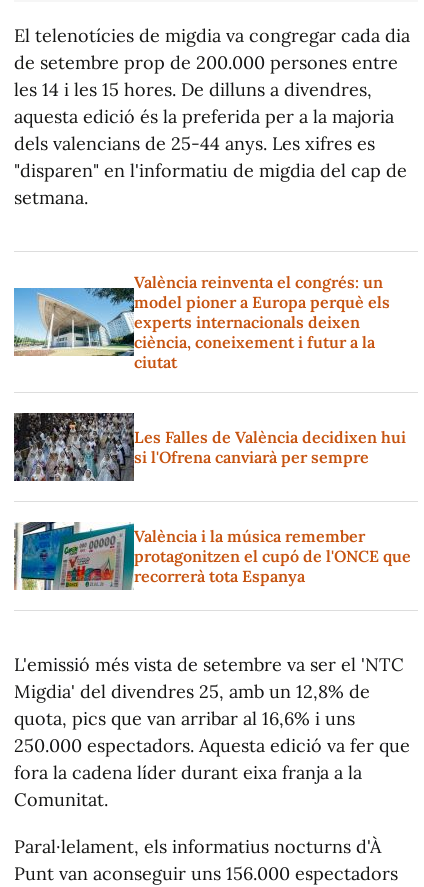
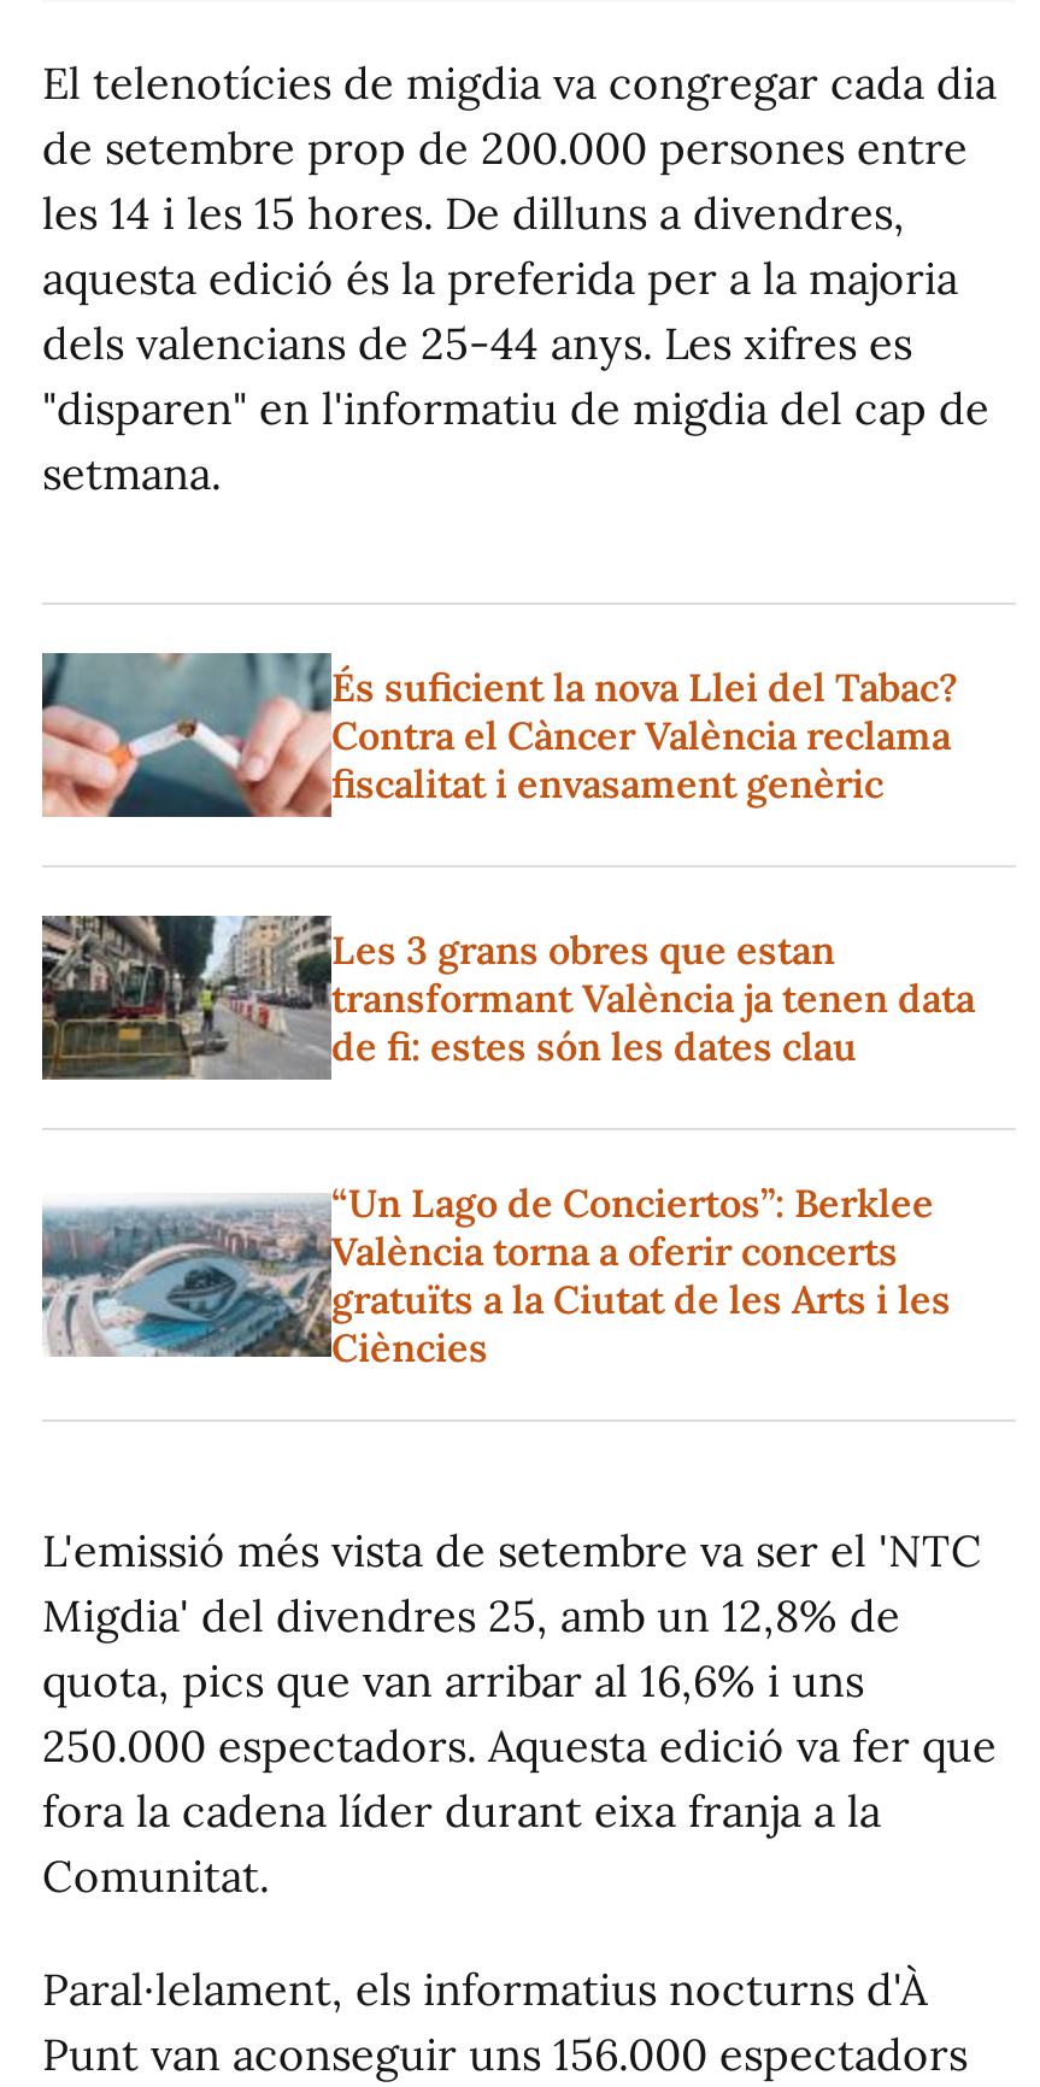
- [image]
- València reinventa el congrés: un
- model pioner a Europa perquè els
- experts internacionals deixen
- ciència, coneixement i futur a la
- ciutat
+ [image]
+ És suficient la nova Llei del Tabac?
+ Contra el Càncer València reclama
+ fiscalitat i envasament genèric

- [image]
- Les Falles de València decidixen hui
- si l'Ofrena canviarà per sempre
+ [image]
+ Les 3 grans obres que estan
+ transformant València ja tenen data
+ de fi: estes són les dates clau

- [image]
- València i la música remember
- protagonitzen el cupó de l'ONCE que
- recorrerà tota Espanya
+ [image]
+ “Un Lago de Conciertos”: Berklee
+ València torna a oferir concerts
+ gratuïts a la Ciutat de les Arts i les
+ Ciències
